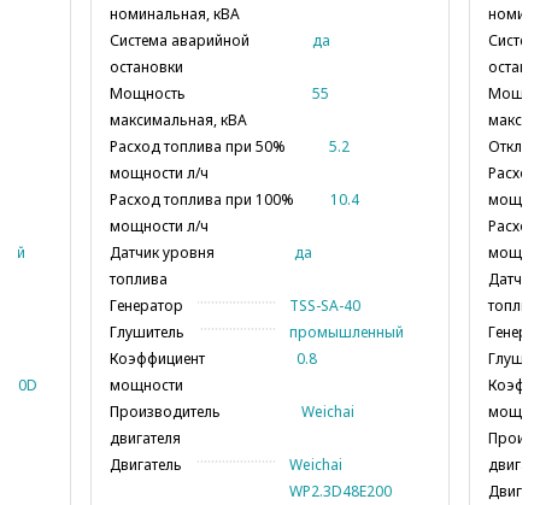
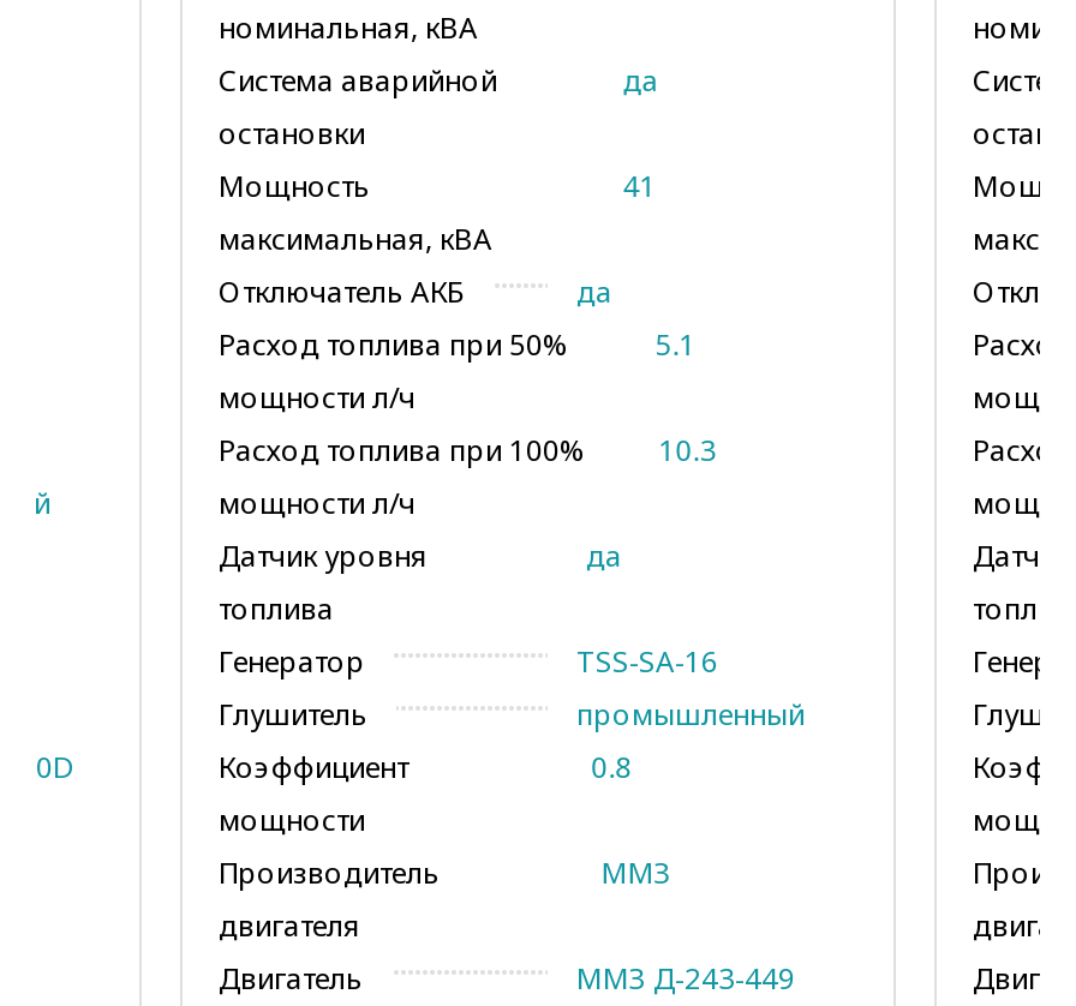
- 55
+ 41
+ Отключатель АКБ
+ да

moved down: Расход топлива при 50% | мощности л/ч | Расход топлива при 100% | ... | двигателя | Двигатель

- 5.2
+ 5.1

- Расход топлива при 100% 10.4
+ Расход топлива при 100% 10.3

- TSS-SA-40
+ TSS-SA-16

- Weichai
+ ММЗ

- Weichai
- WP2.3D48E200
+ ММЗ Д-243-449
